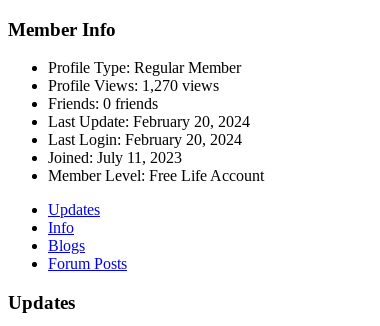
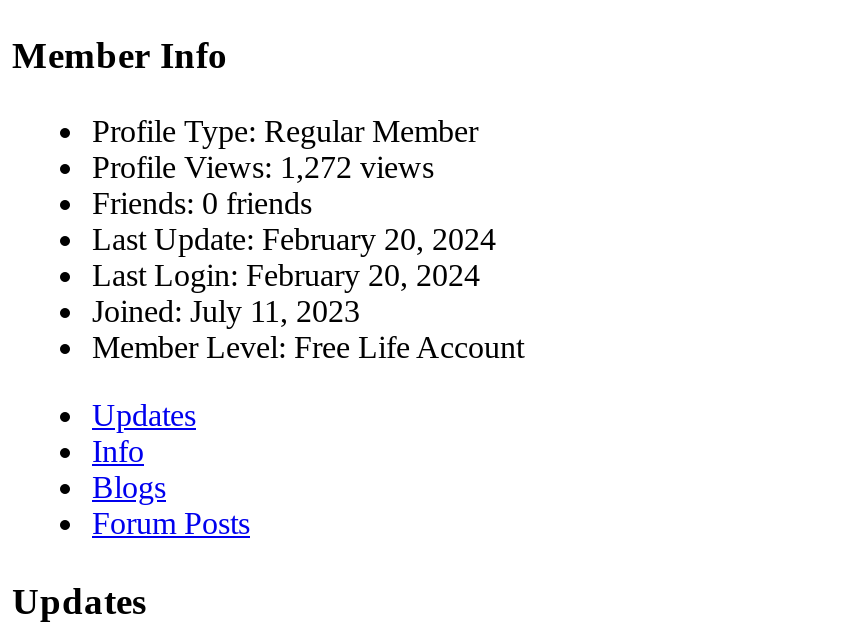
- Profile Views: 1,270 views
+ Profile Views: 1,272 views
